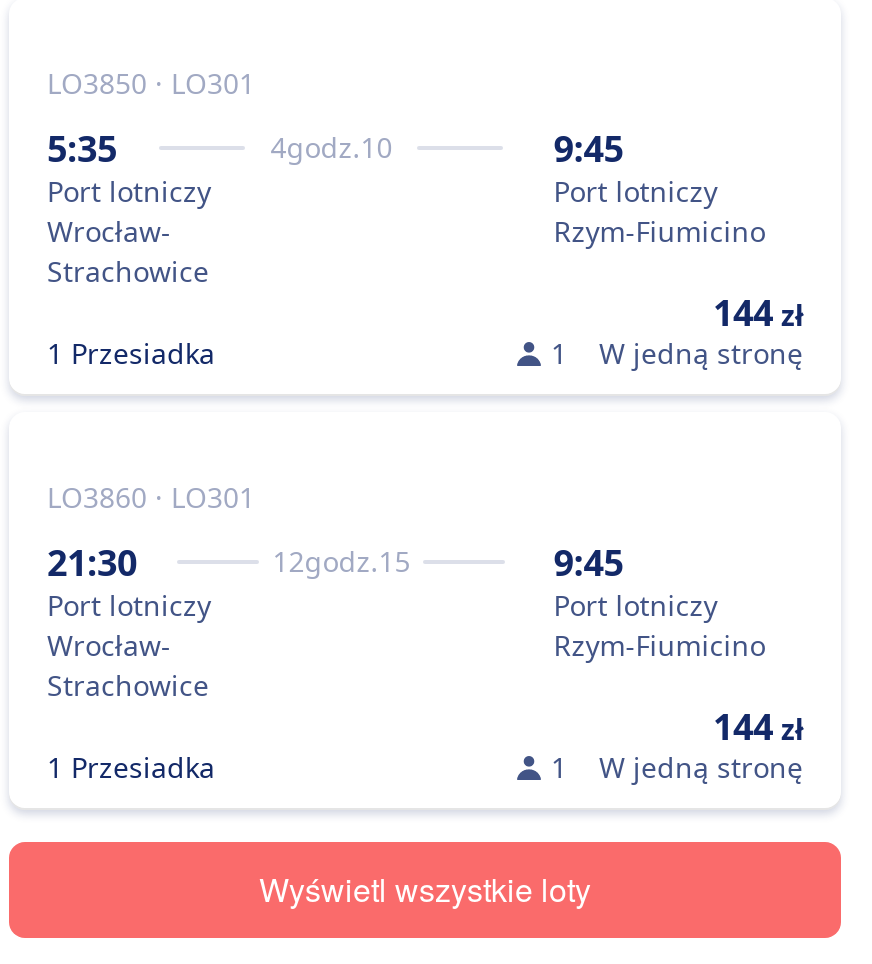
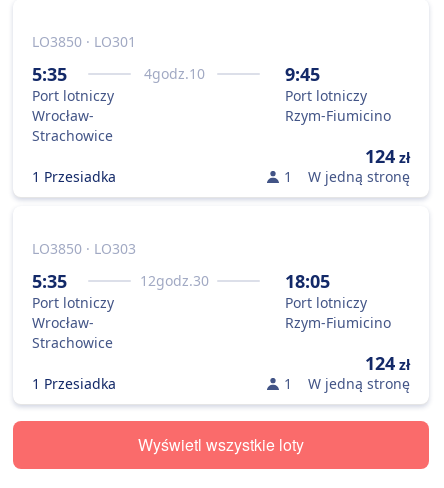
- 144 zł
+ 124 zł

- LO3860 · LO301
+ LO3850 · LO303

- 21:30
- 12godz.15
+ 5:35
+ 12godz.30

- 9:45
+ 18:05

- 144 zł
+ 124 zł
